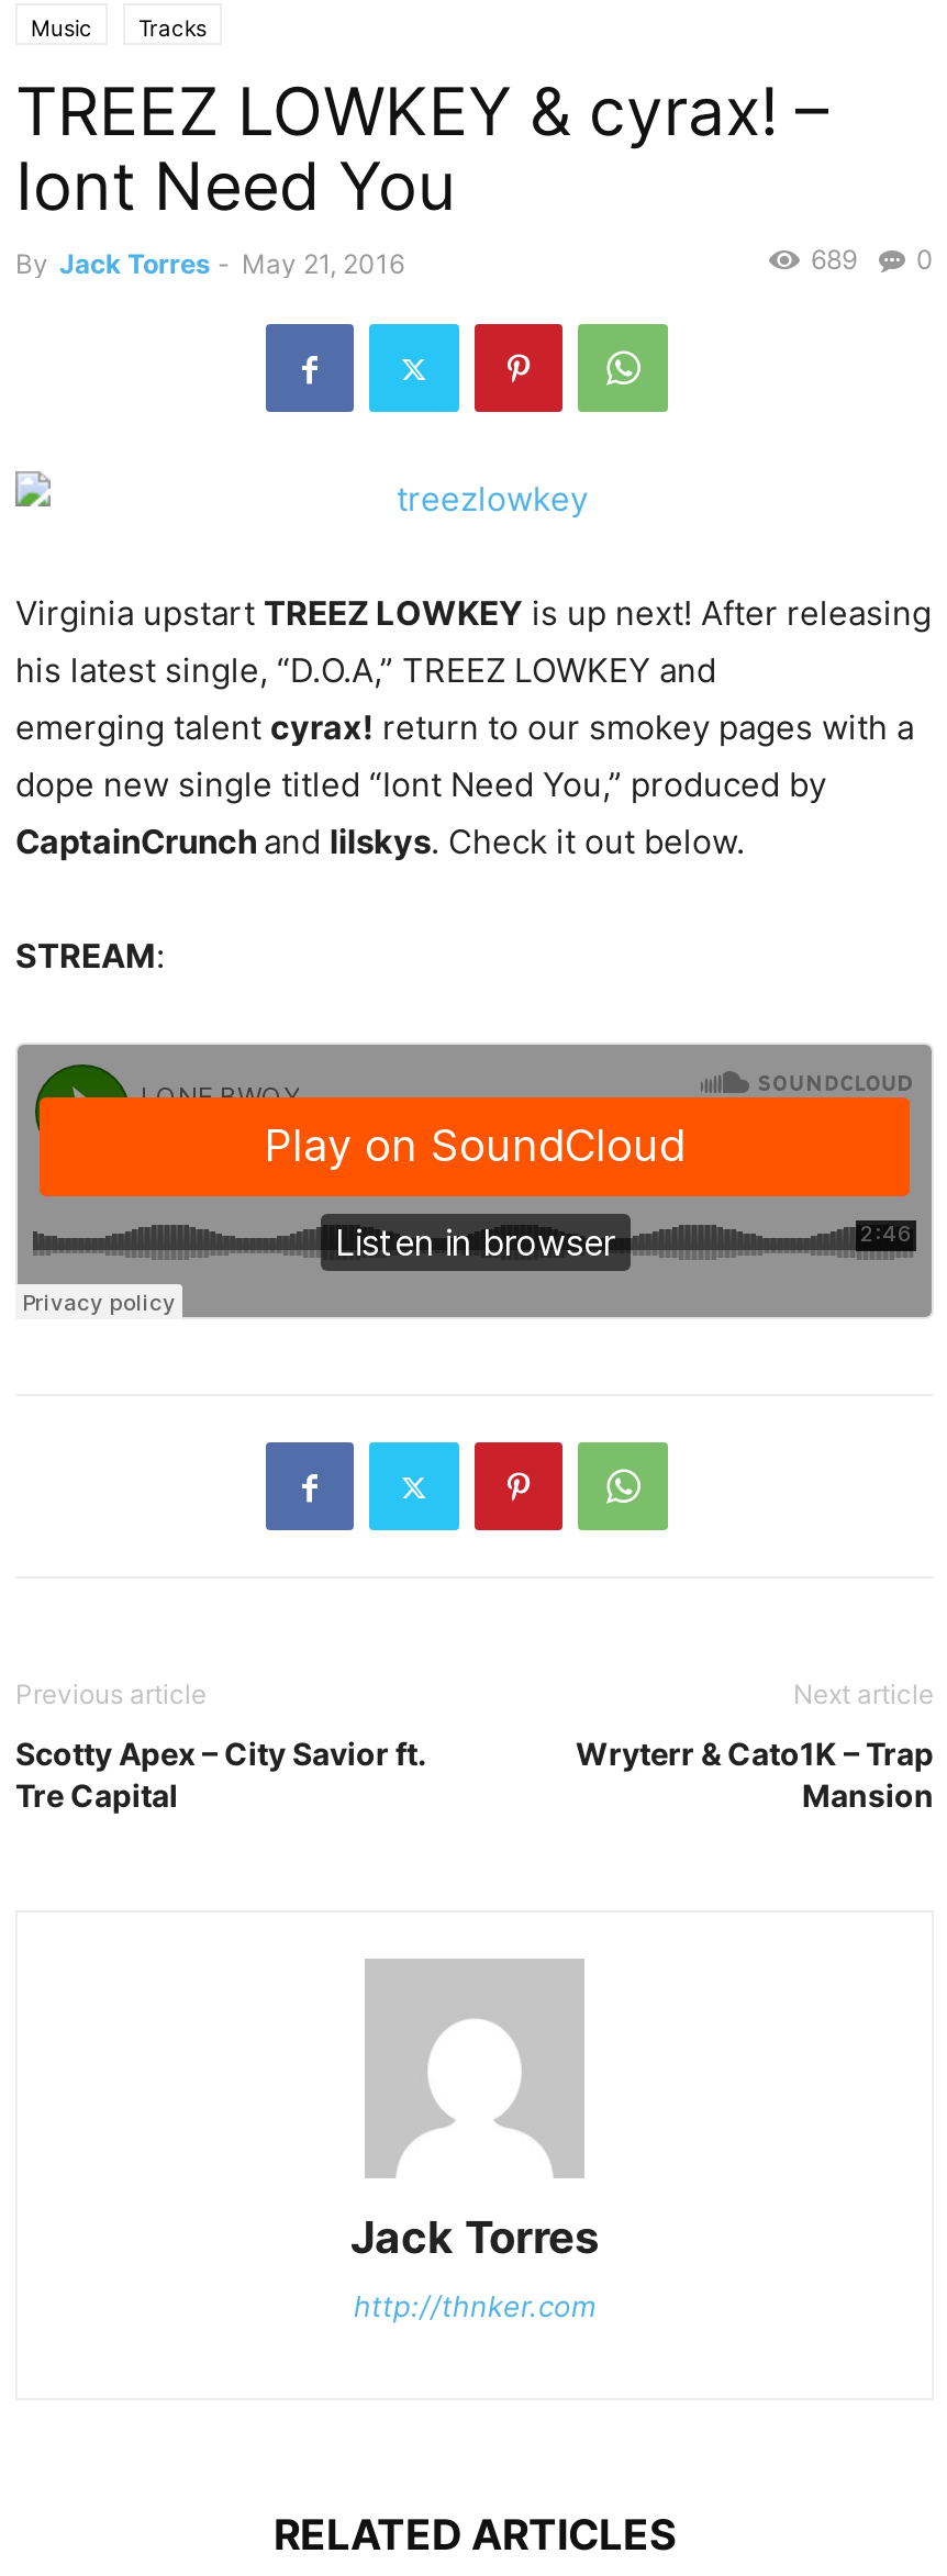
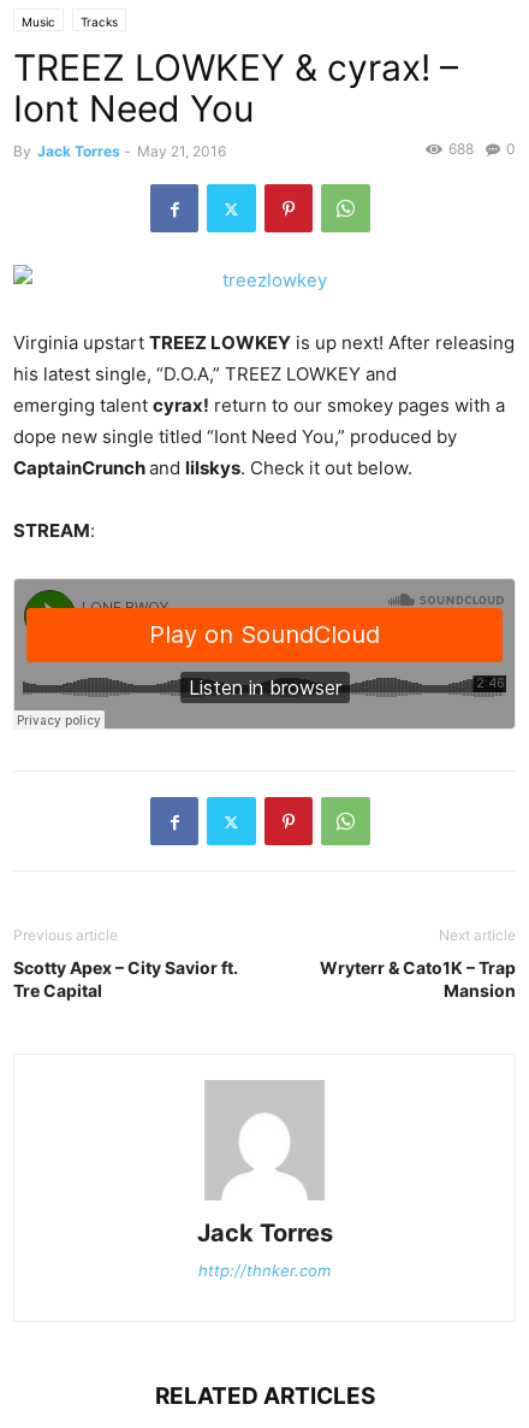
- 689 0
+ 688 0
